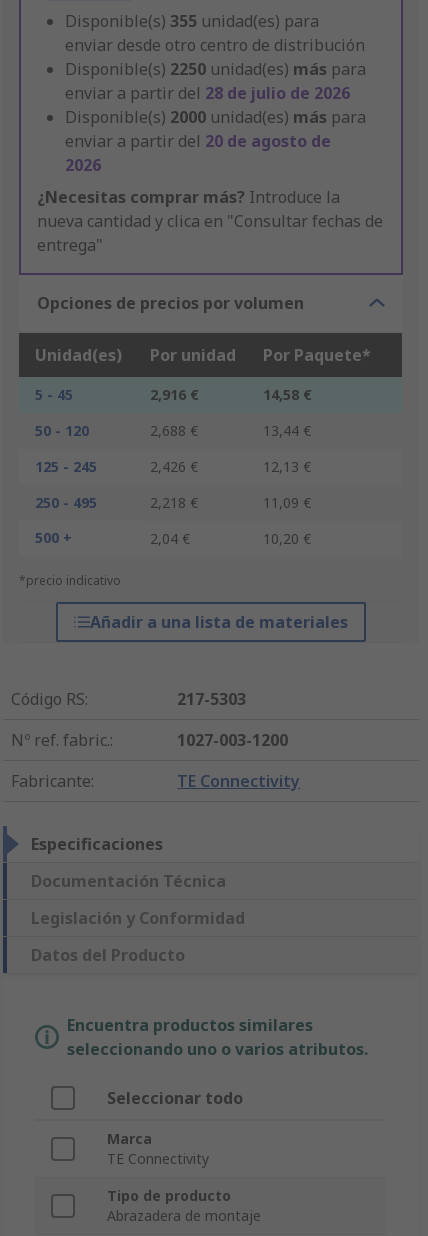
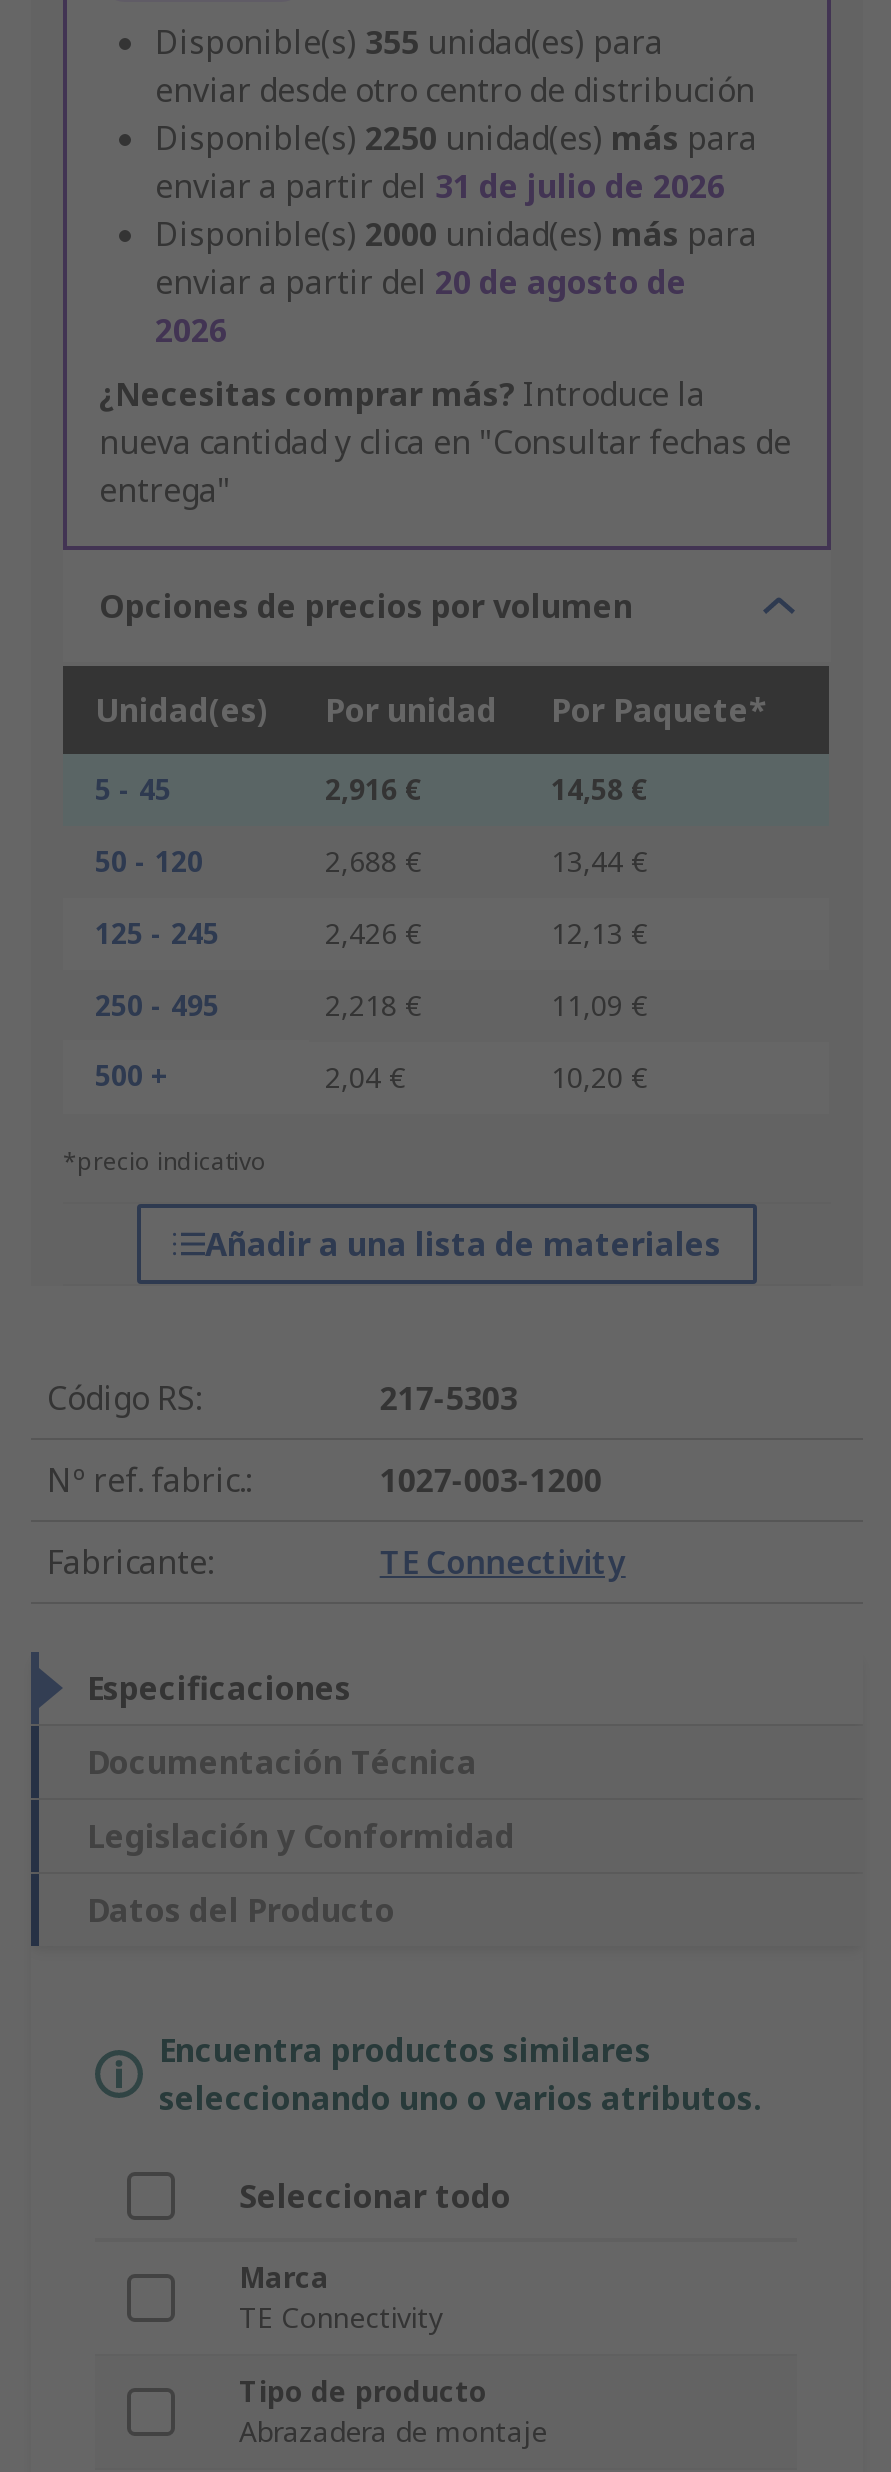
- enviar a partir del 28 de julio de 2026
+ enviar a partir del 31 de julio de 2026
